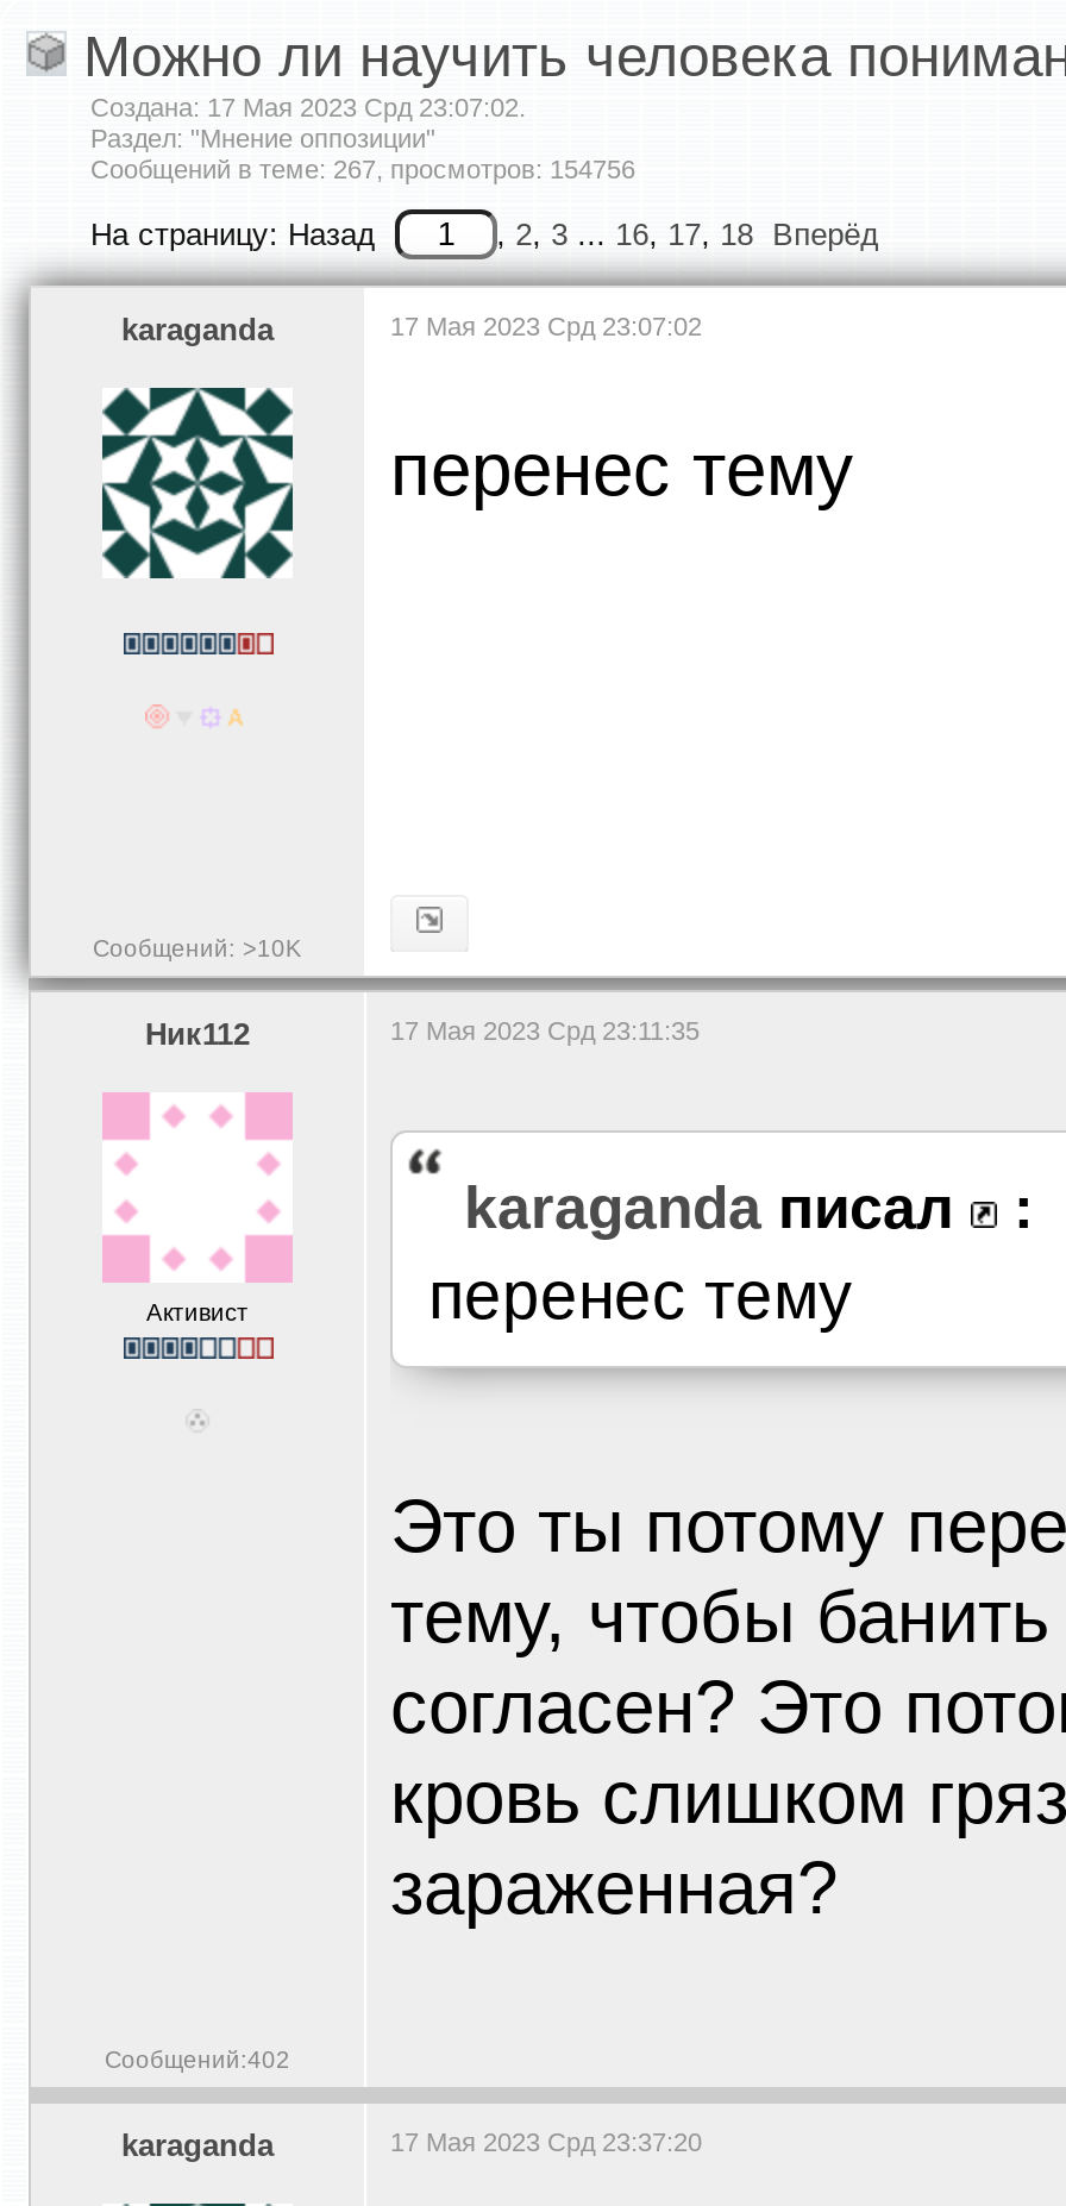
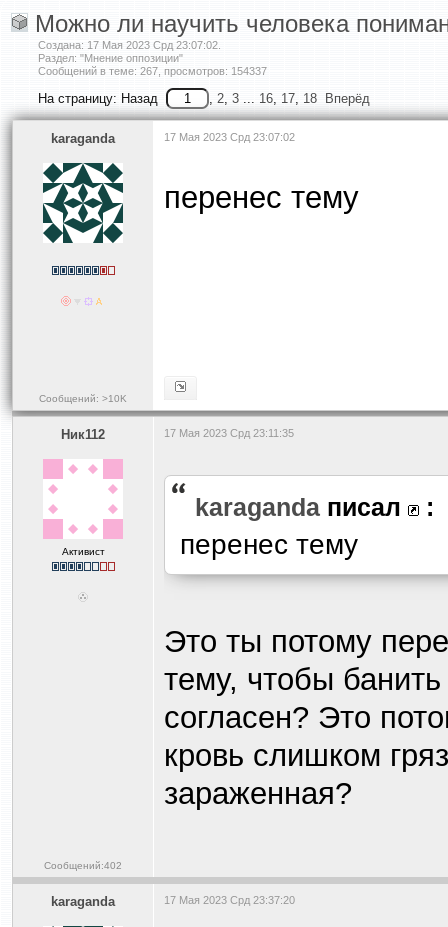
- Сообщений в теме: 267, просмотров: 154756
+ Сообщений в теме: 267, просмотров: 154337
